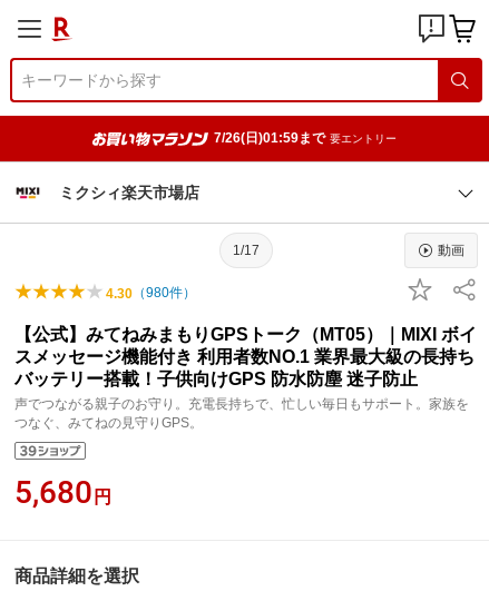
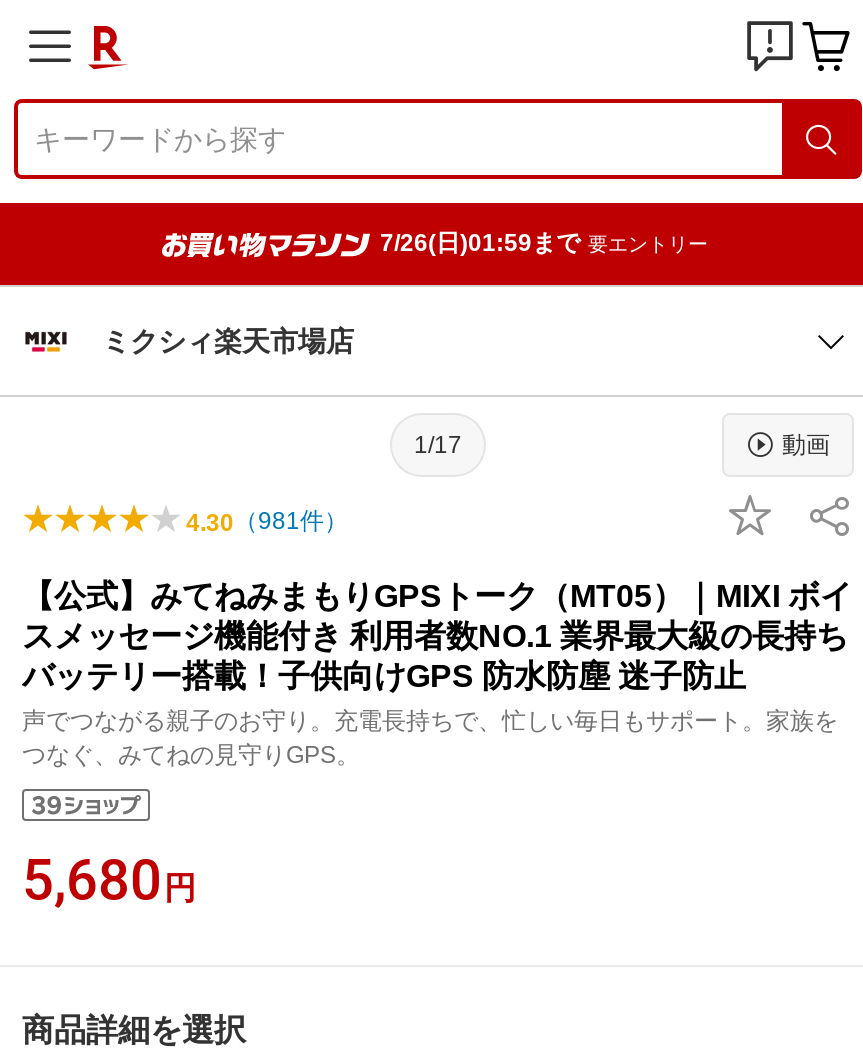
- 4.30（980件）
+ 4.30（981件）
